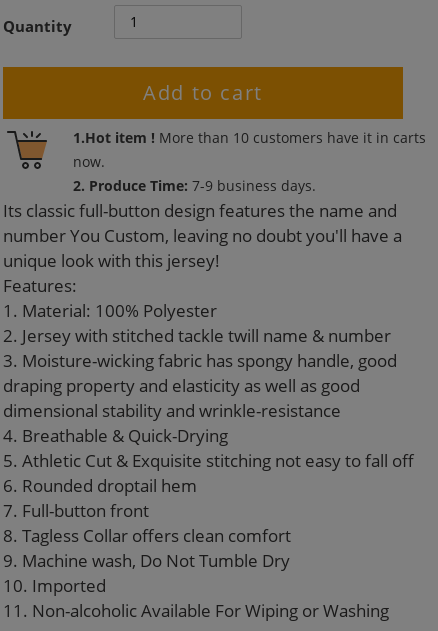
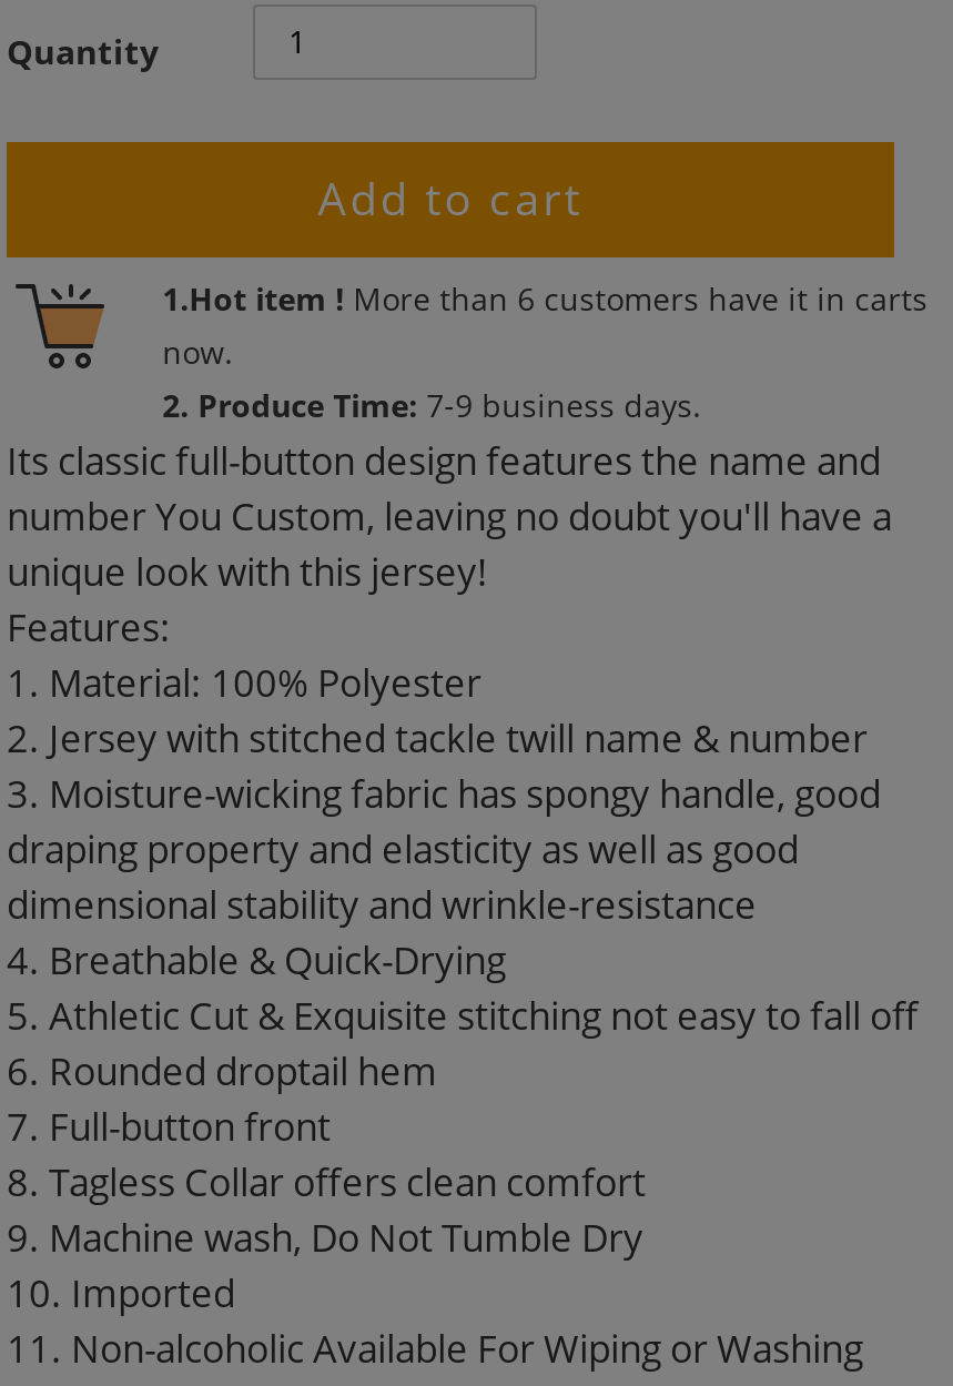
- 1.Hot item ! More than 10 customers have it in carts
+ 1.Hot item ! More than 6 customers have it in carts
